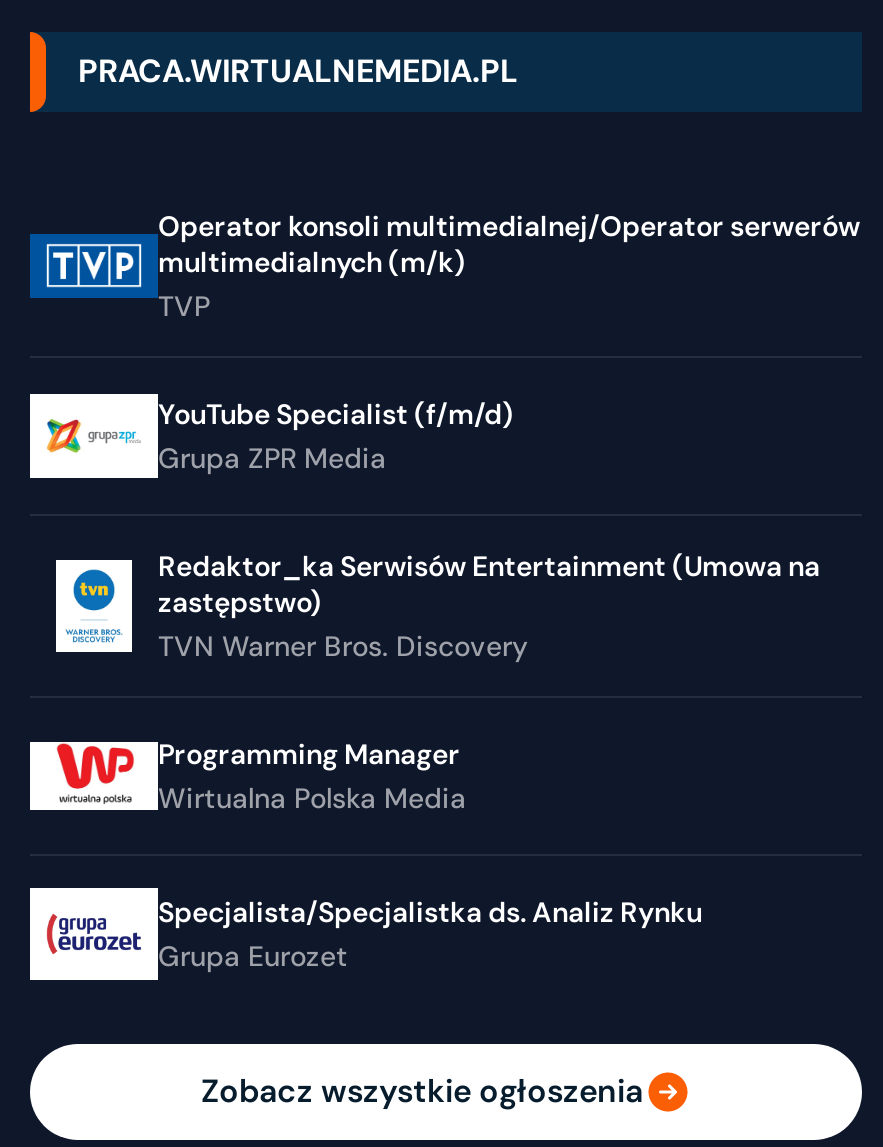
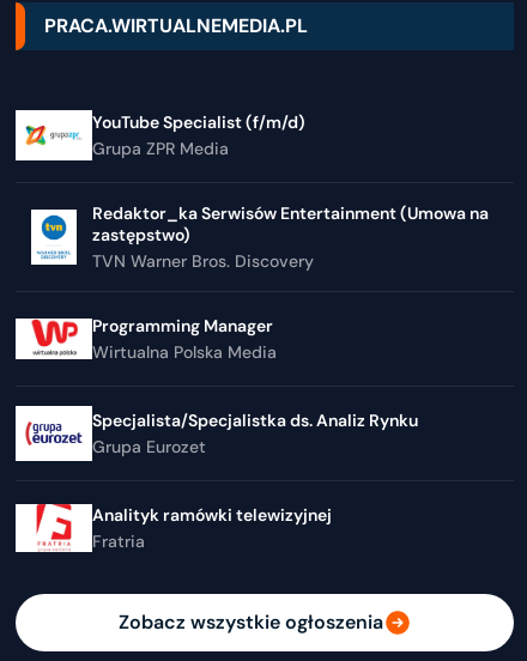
- [image]
- Operator konsoli multimedialnej/Operator serwerów
- multimedialnych (m/k)
- TVP

moved up: YouTube Specialist (f/m/d) | Grupa ZPR Media | Redaktor_ka Serwisów Entertainment (Umowa na | ... | Specjalista/Specjalistka ds. Analiz Rynku | Grupa Eurozet

+ [image]
+ Analityk ramówki telewizyjnej
+ Fratria
